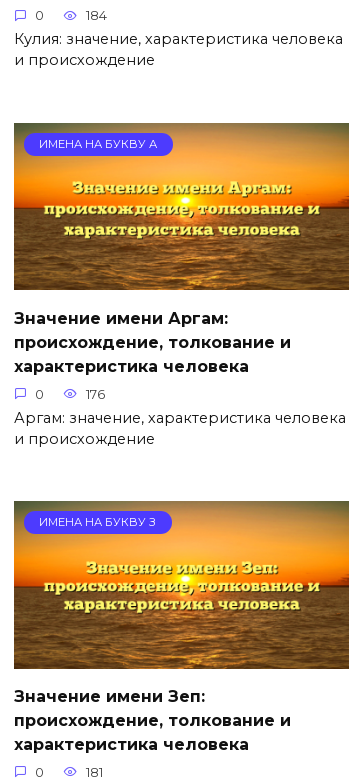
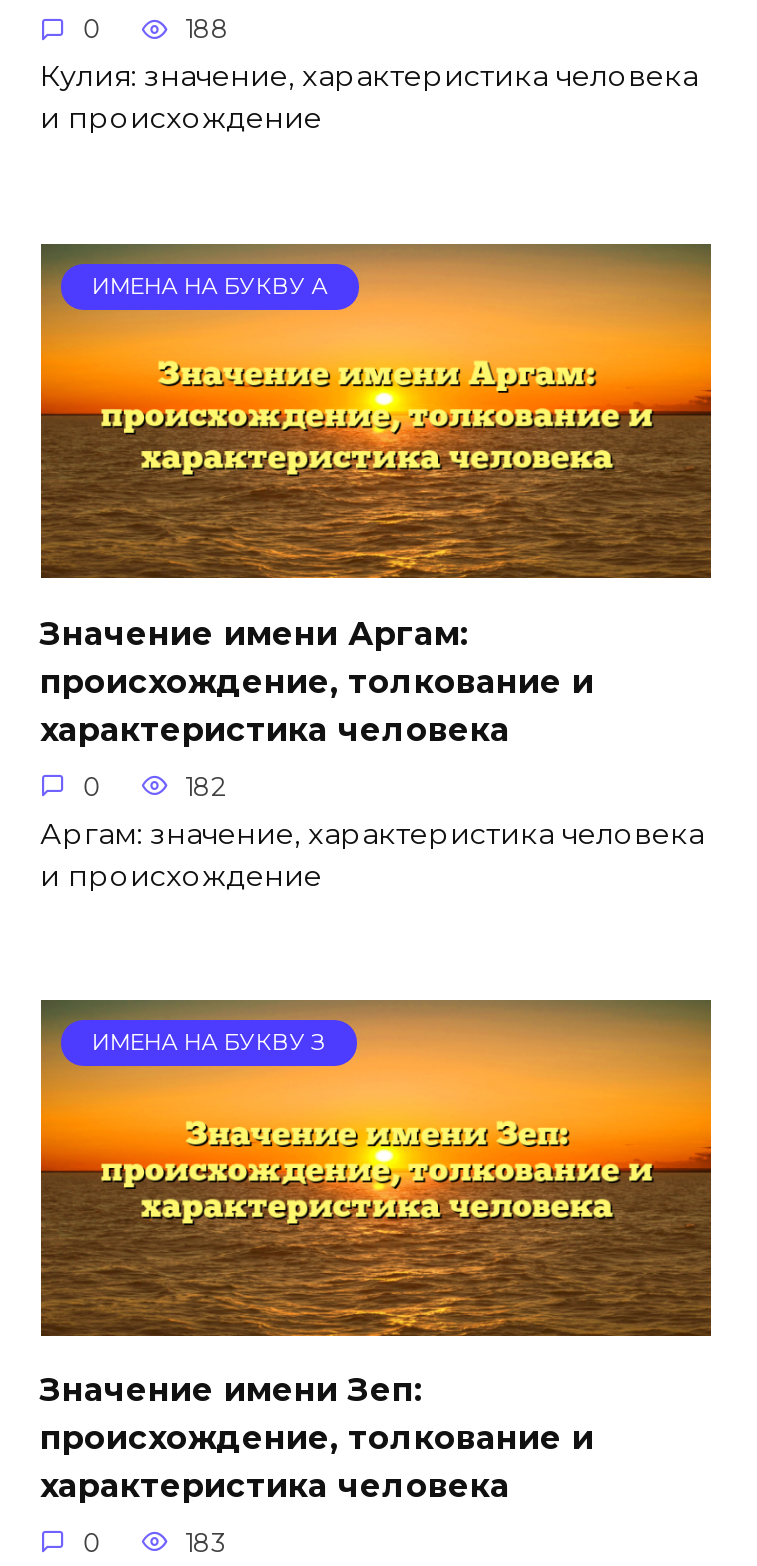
- 184
+ 188

- 176
+ 182

- 181
+ 183
